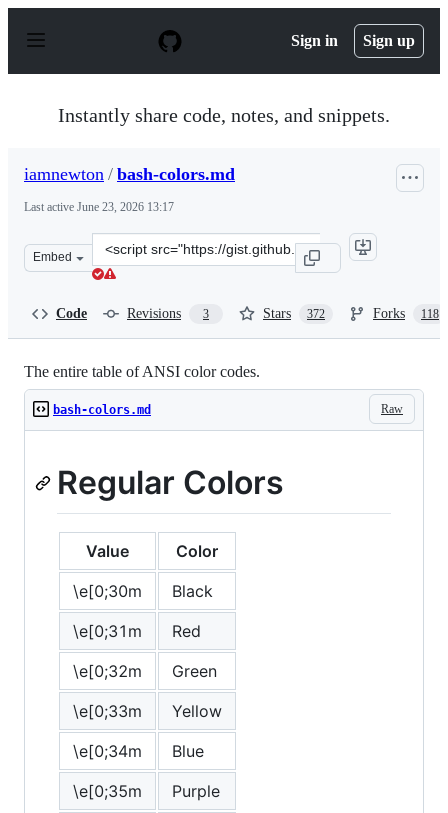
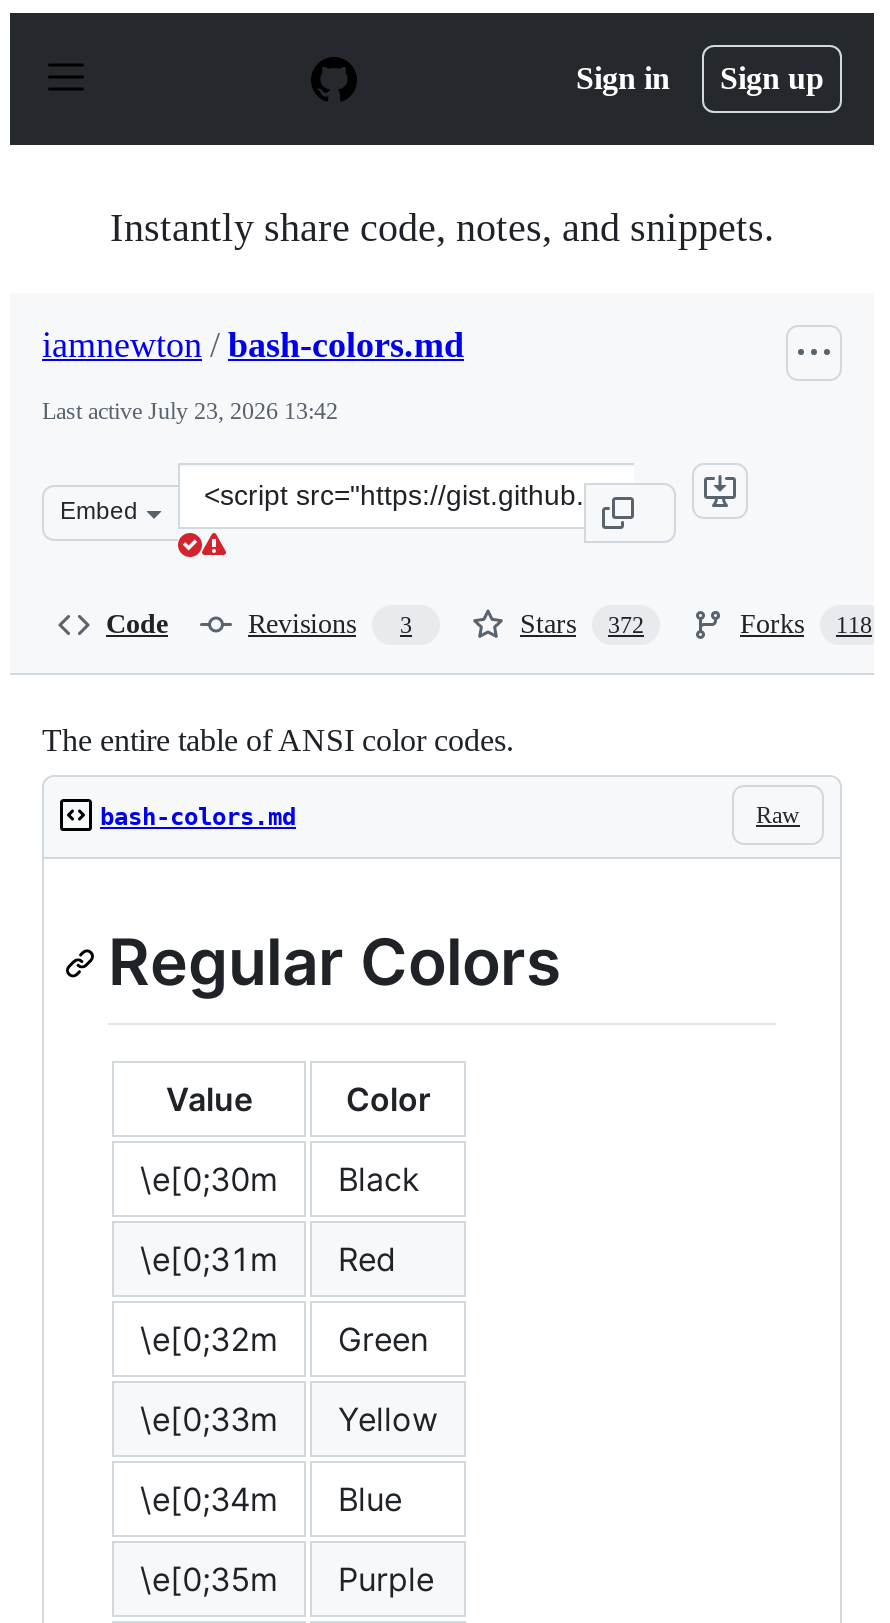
- Last active June 23, 2026 13:17
+ Last active July 23, 2026 13:42
